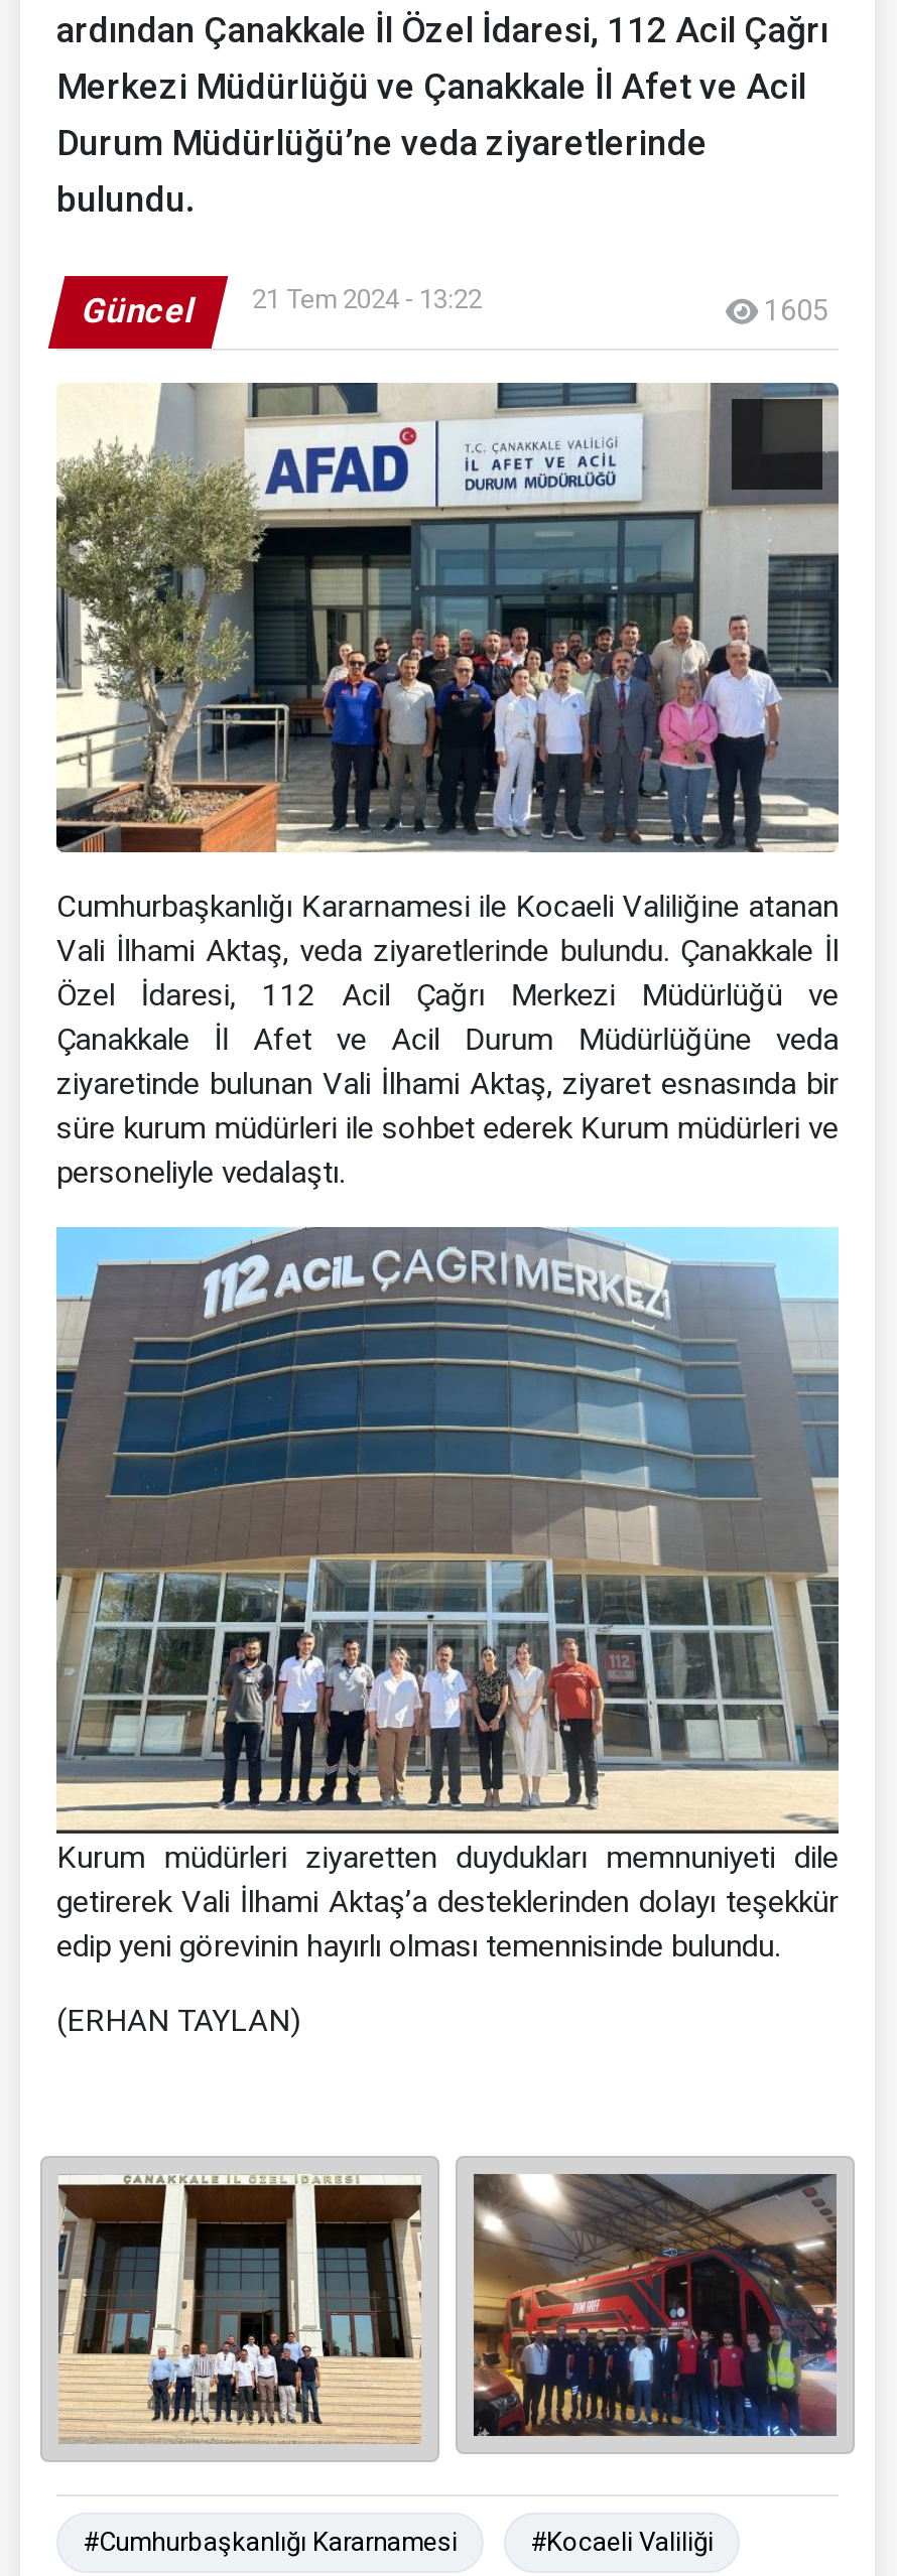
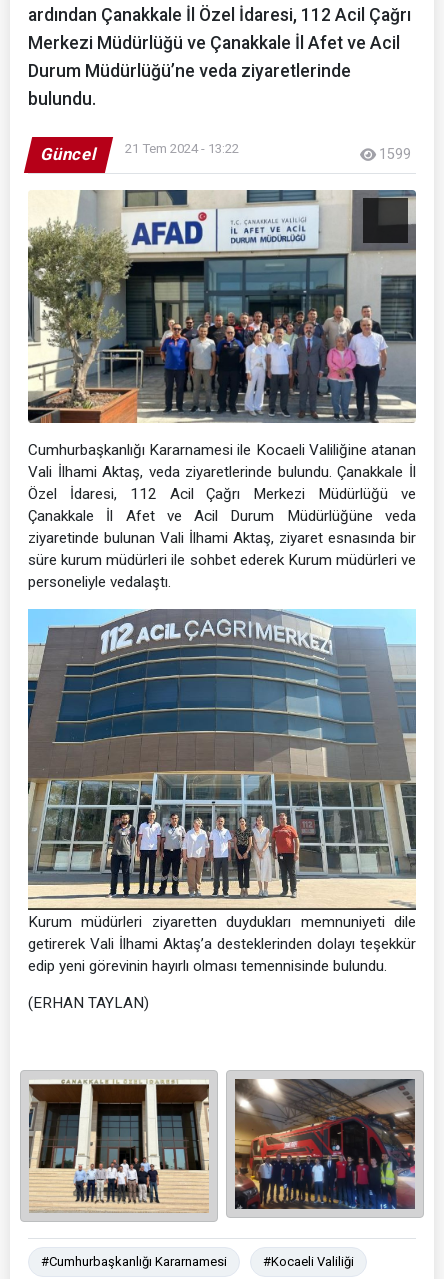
- 1605
+ 1599
